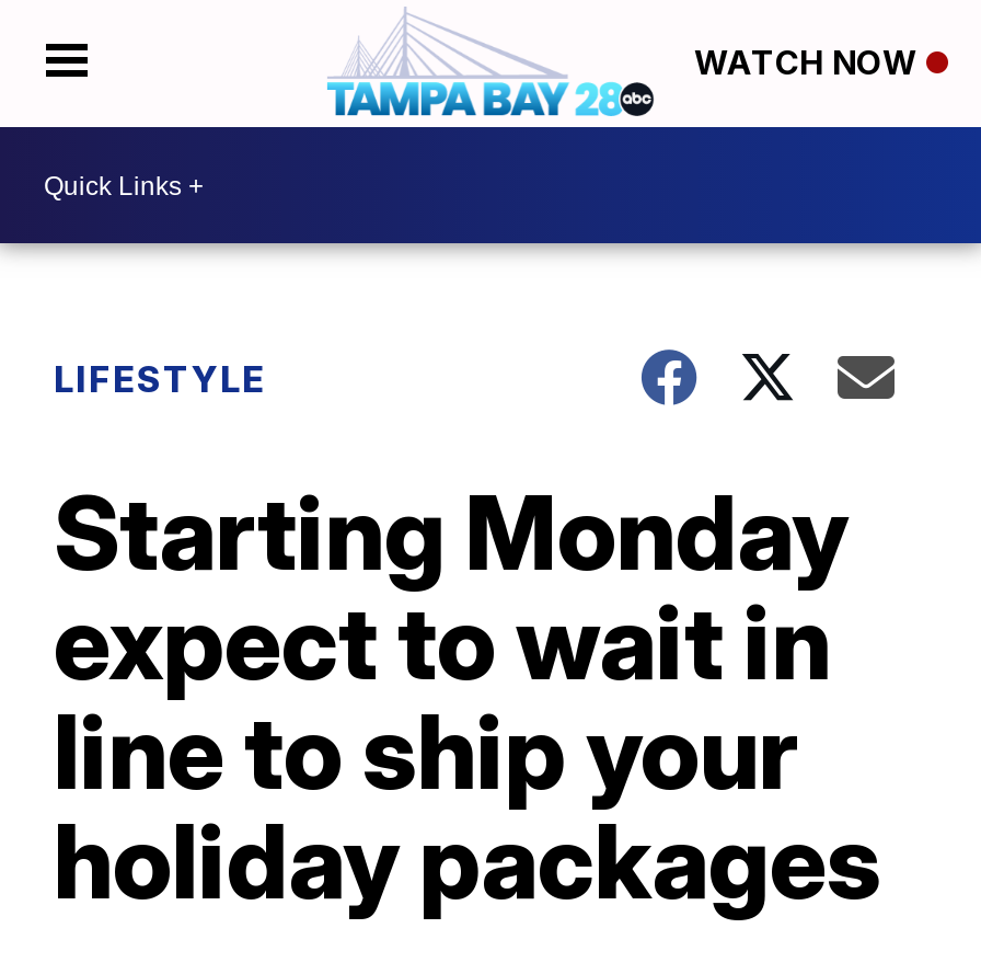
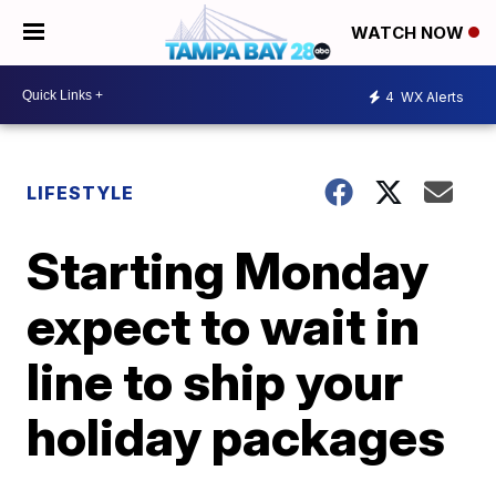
+ 4 WX Alerts
